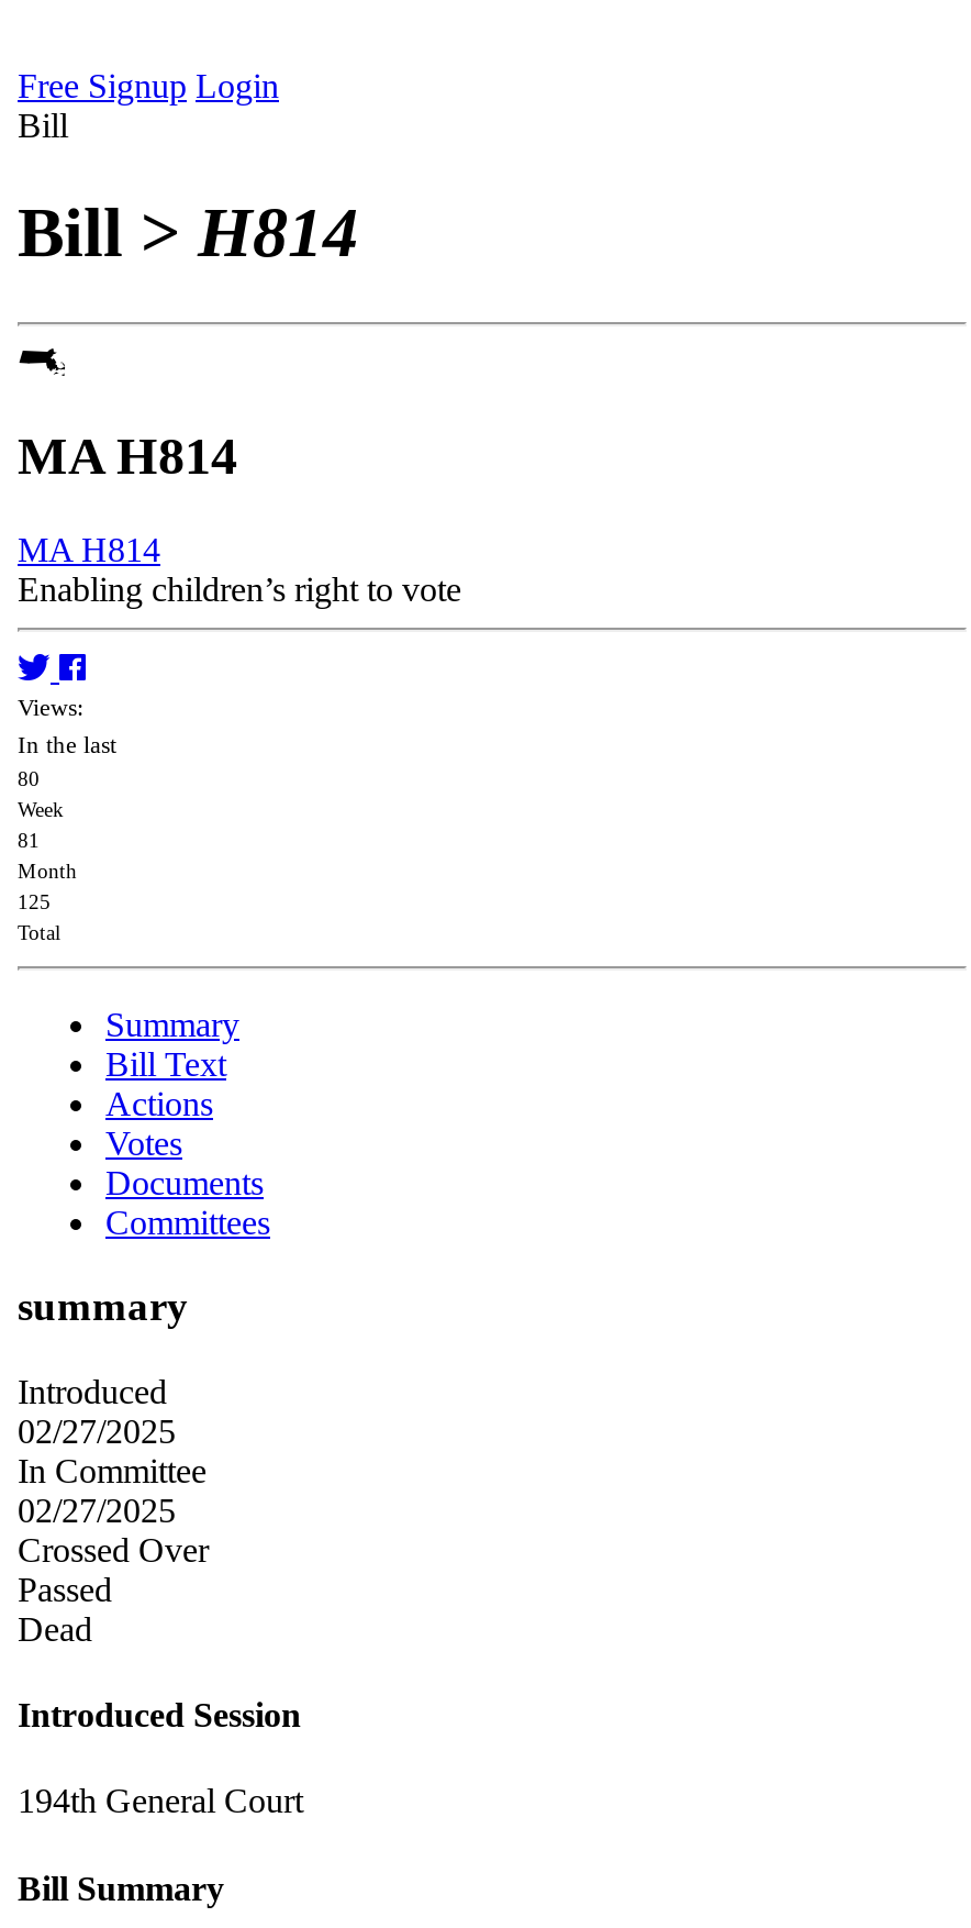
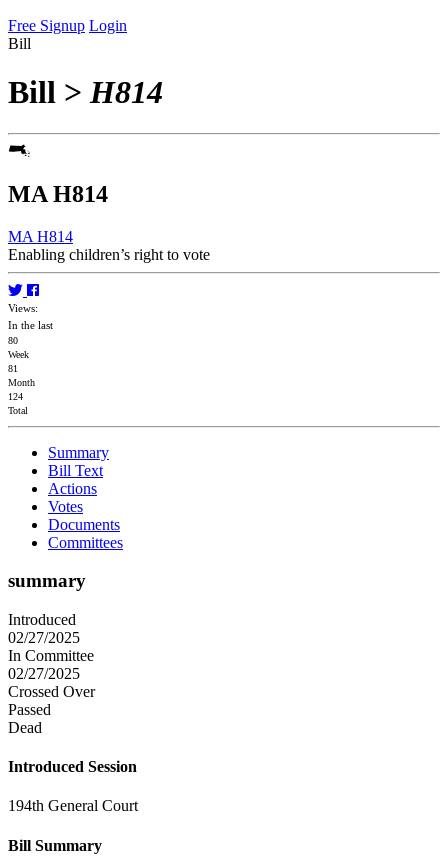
- 125
+ 124
